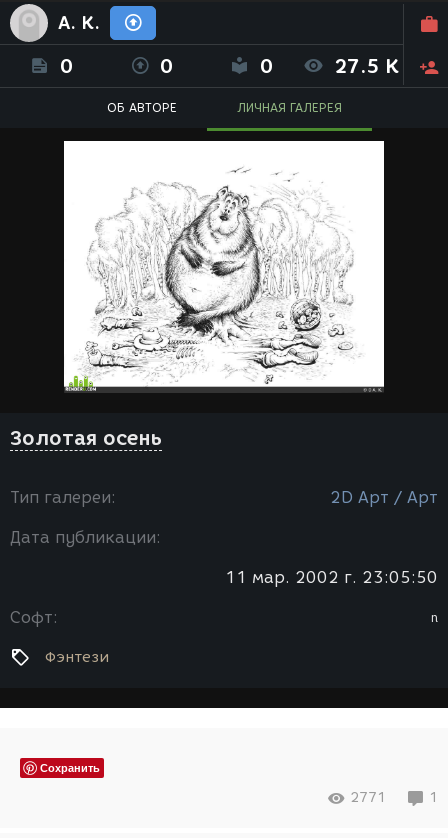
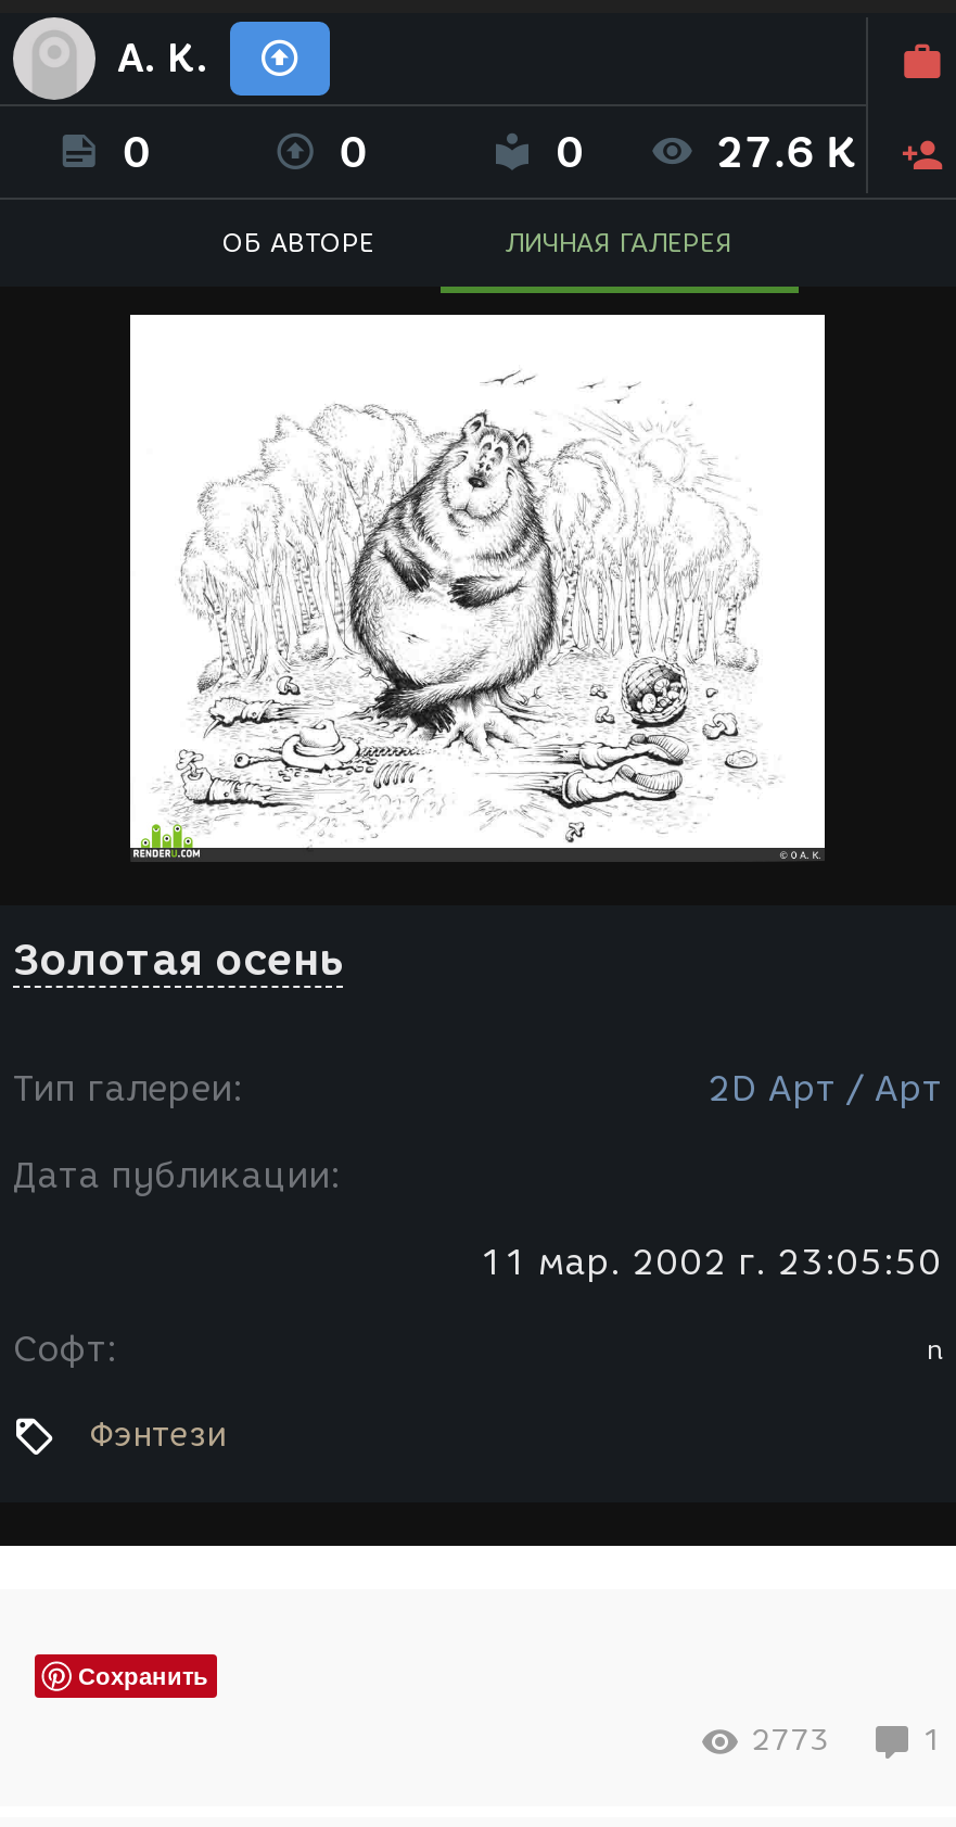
- 27.5 K
+ 27.6 K

- 2771
+ 2773
